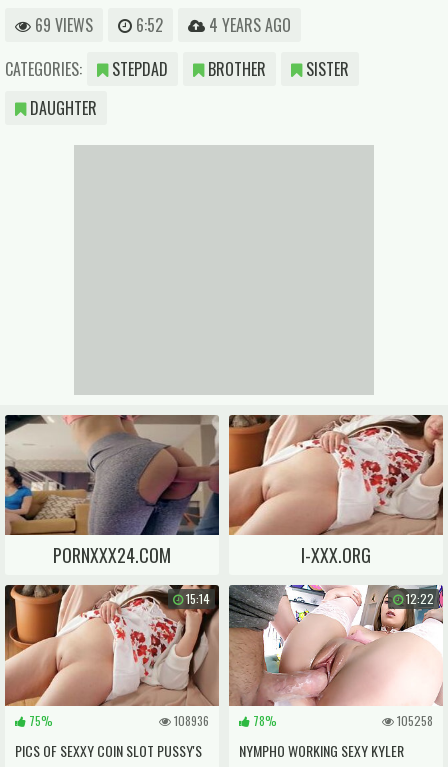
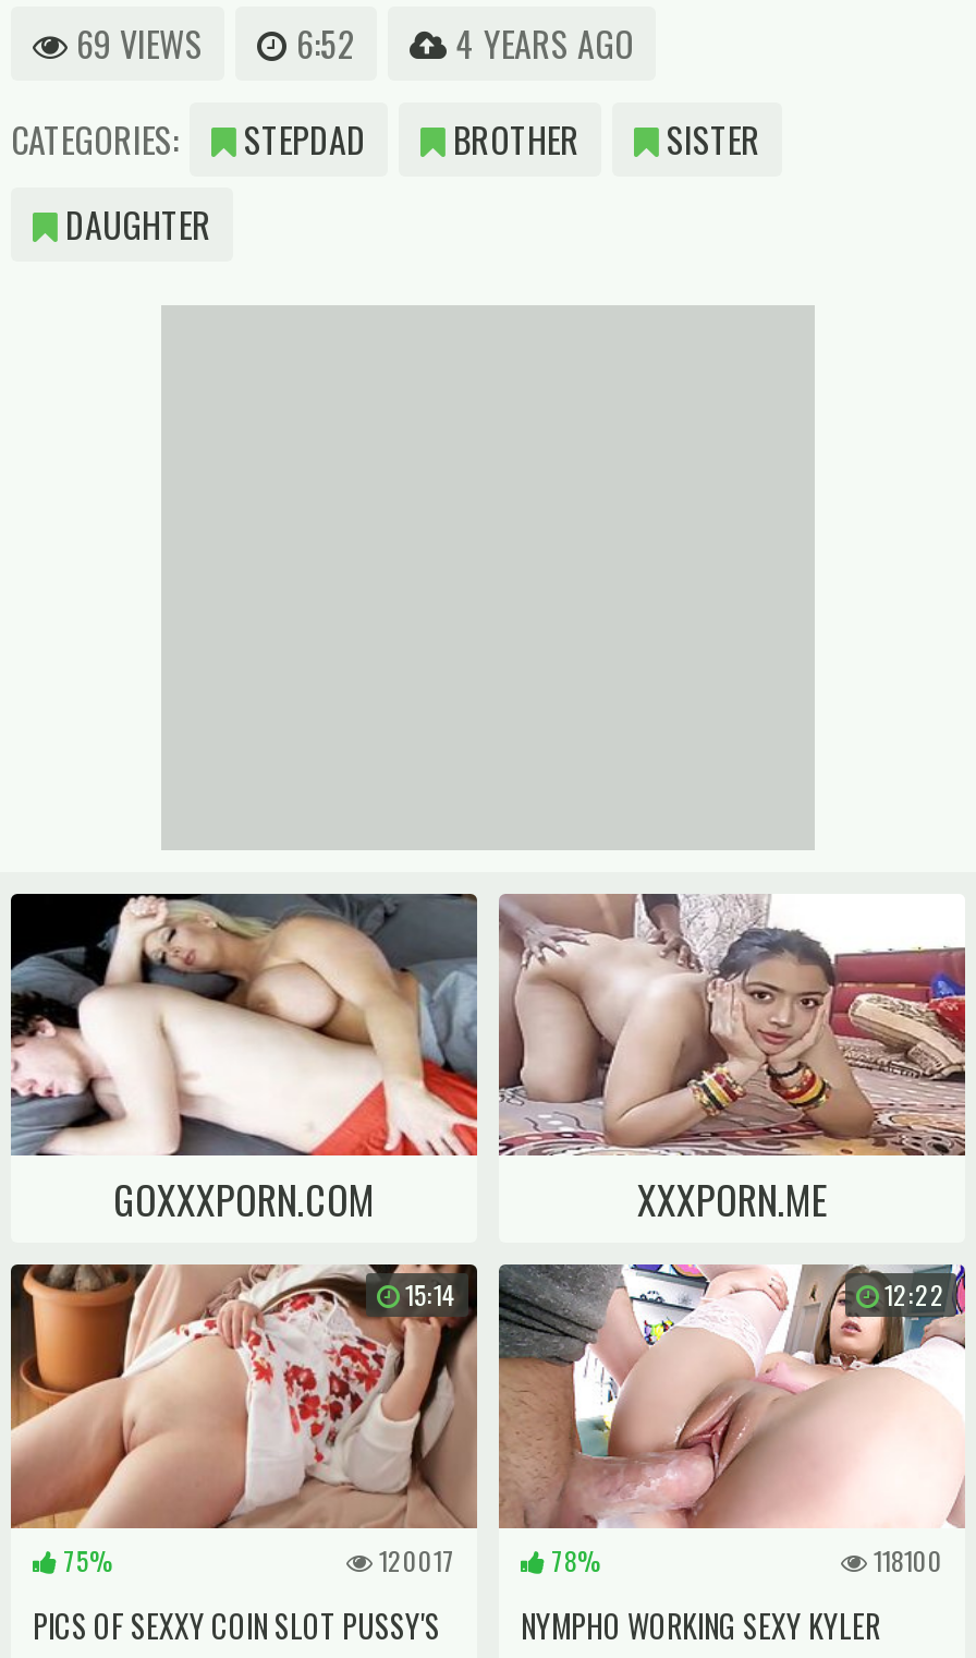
- [image]
- PORNXXX24.COM
- I-XXX.ORG
+ [image]
+ GOXXXPORN.COM
+ XXXPORN.ME

- [image]
+ [image]

- 108936
+ 120017

- 105258
+ 118100
